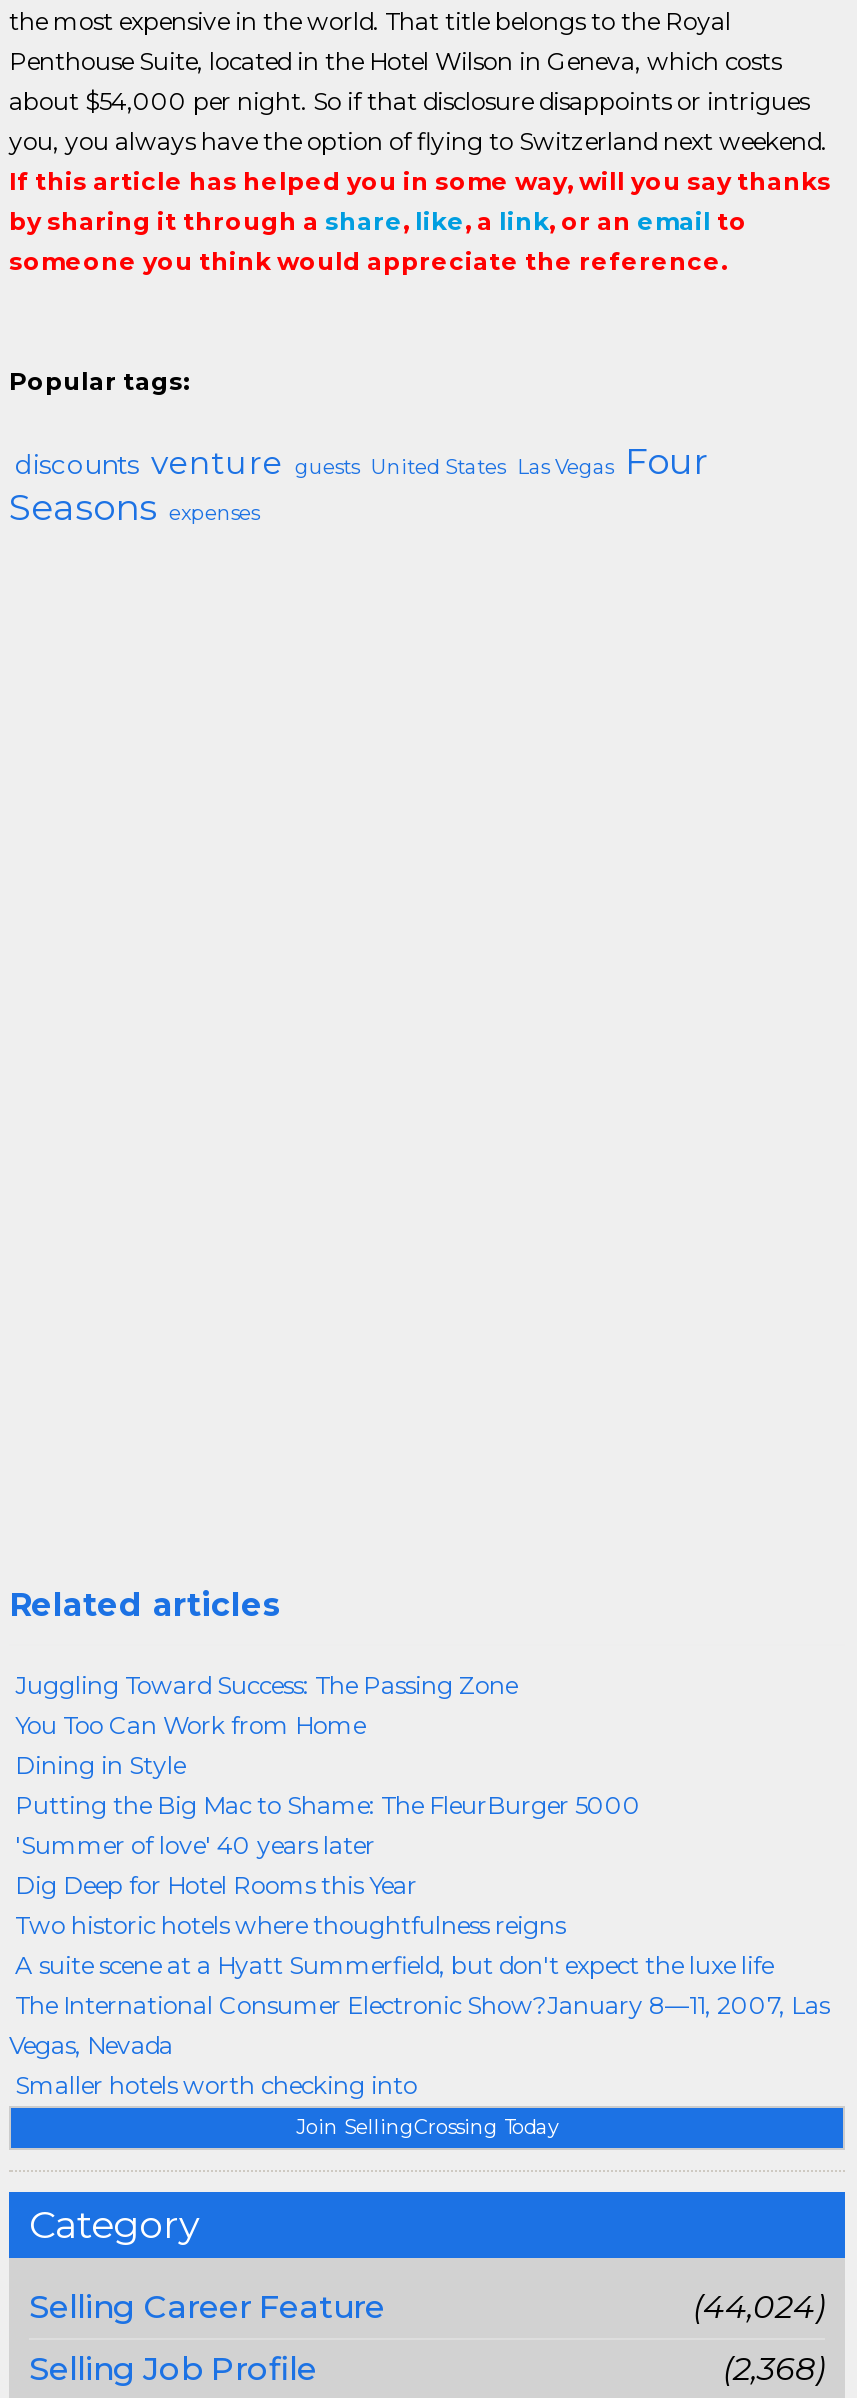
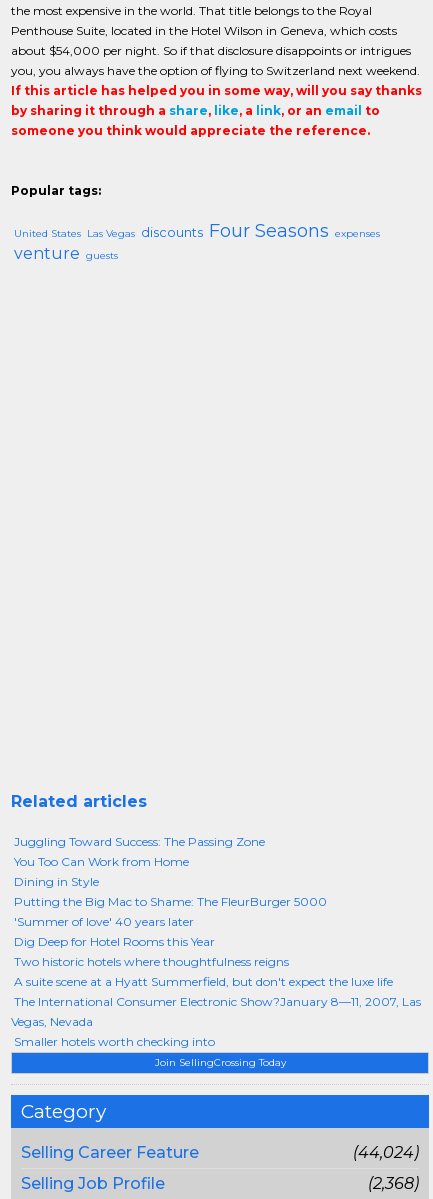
- discounts venture guests United States Las Vegas Four
- Seasons expenses
+ United States Las Vegas discounts Four Seasons expenses
+ venture guests
